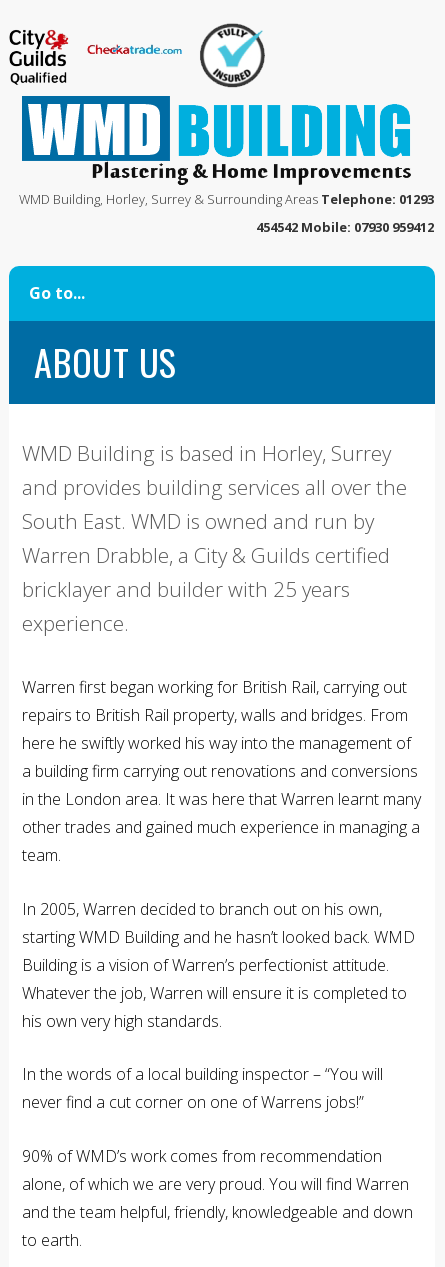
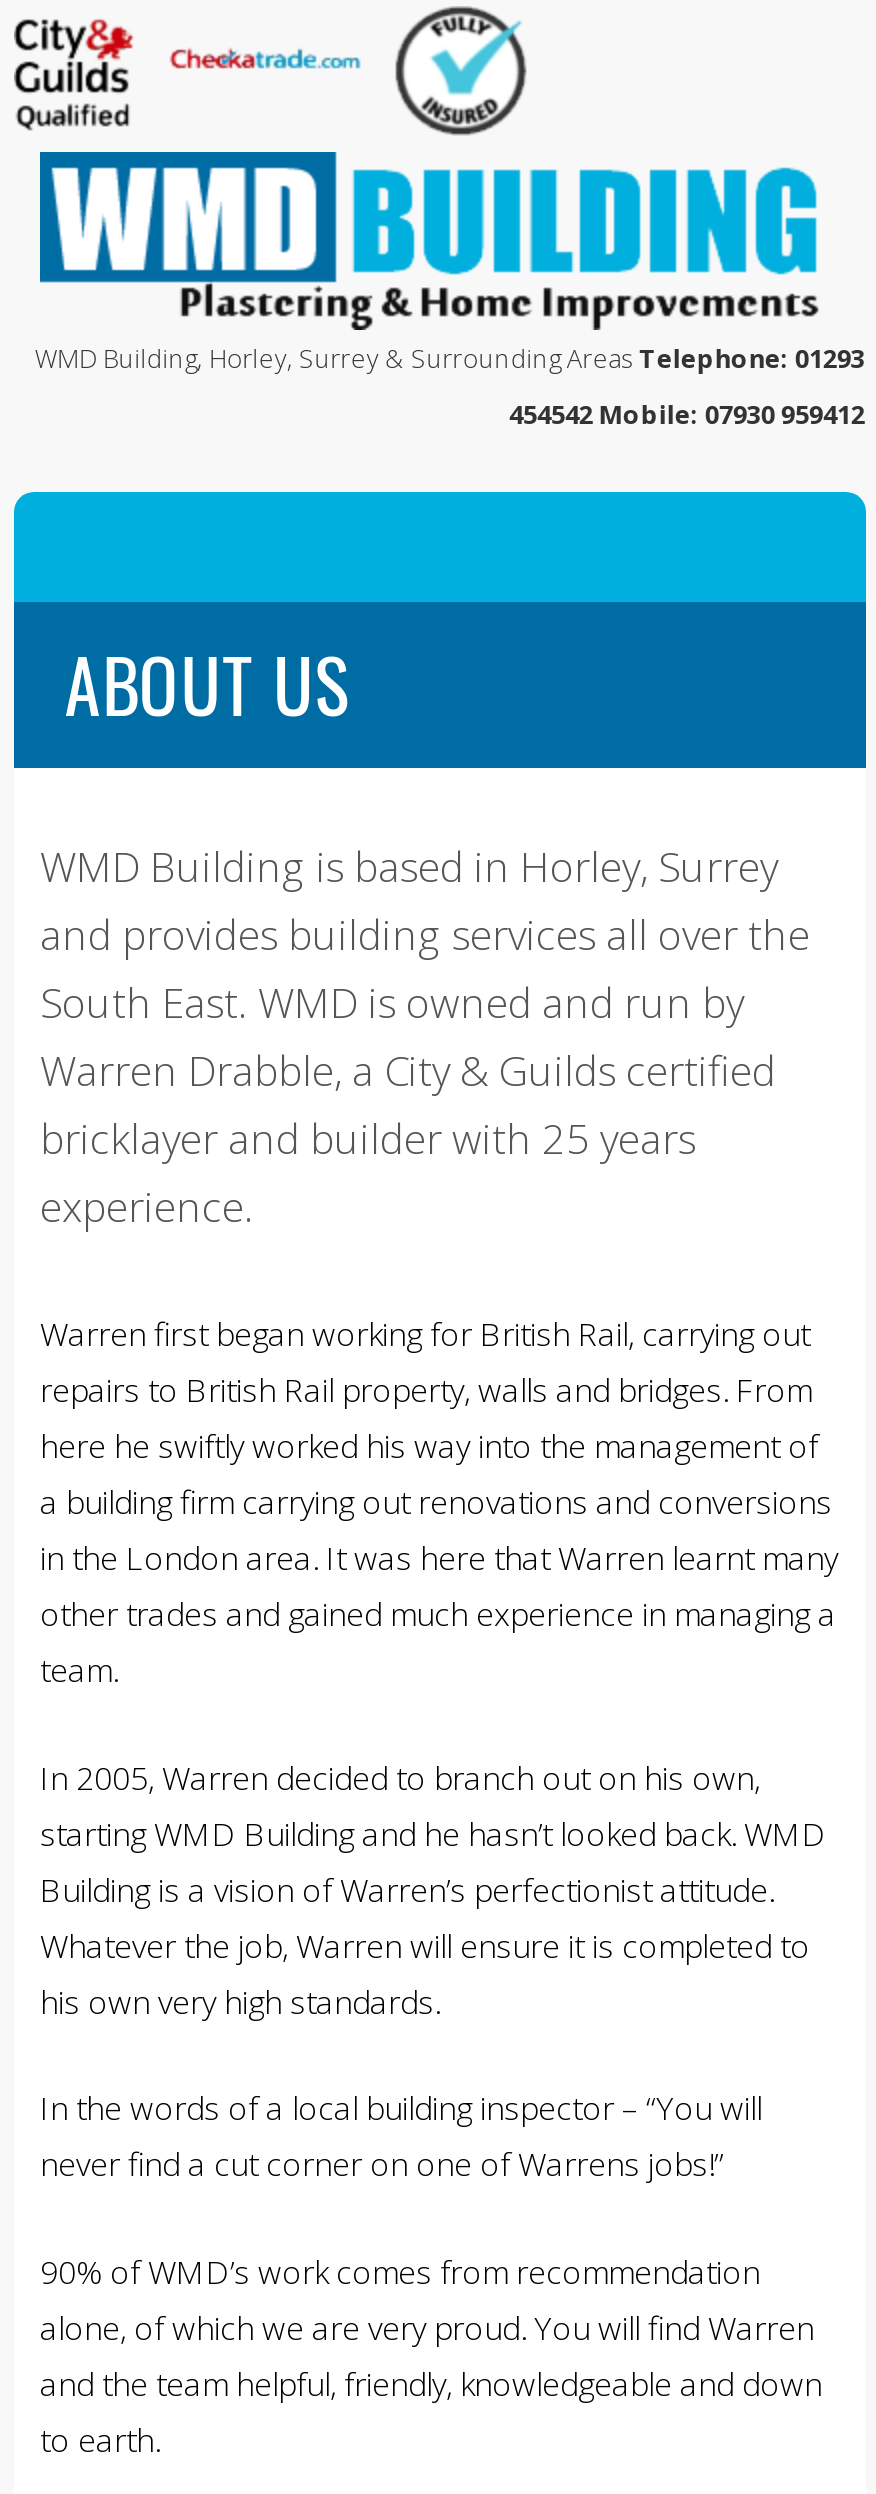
- Go to...
